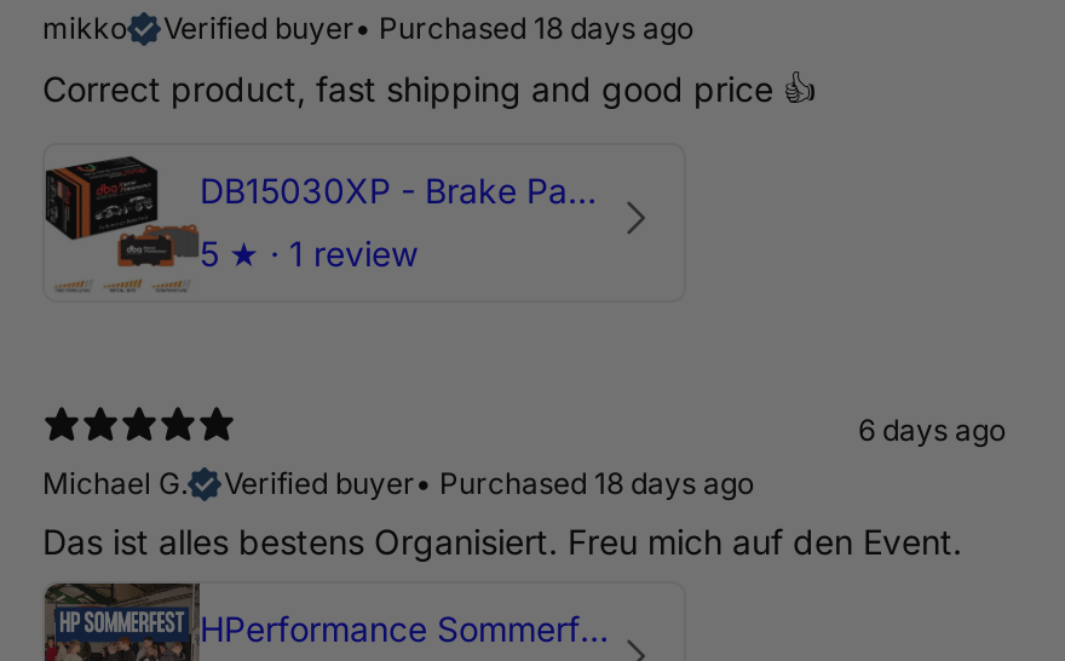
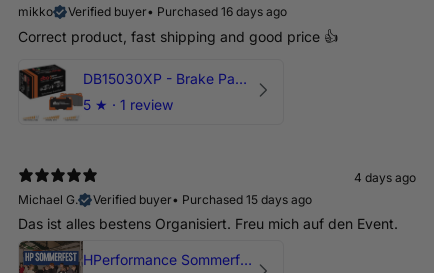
- Verified buyer• Purchased 18 days ago
+ Verified buyer• Purchased 16 days ago

- 6 days ago
+ 4 days ago

- Verified buyer• Purchased 18 days ago
+ Verified buyer• Purchased 15 days ago
